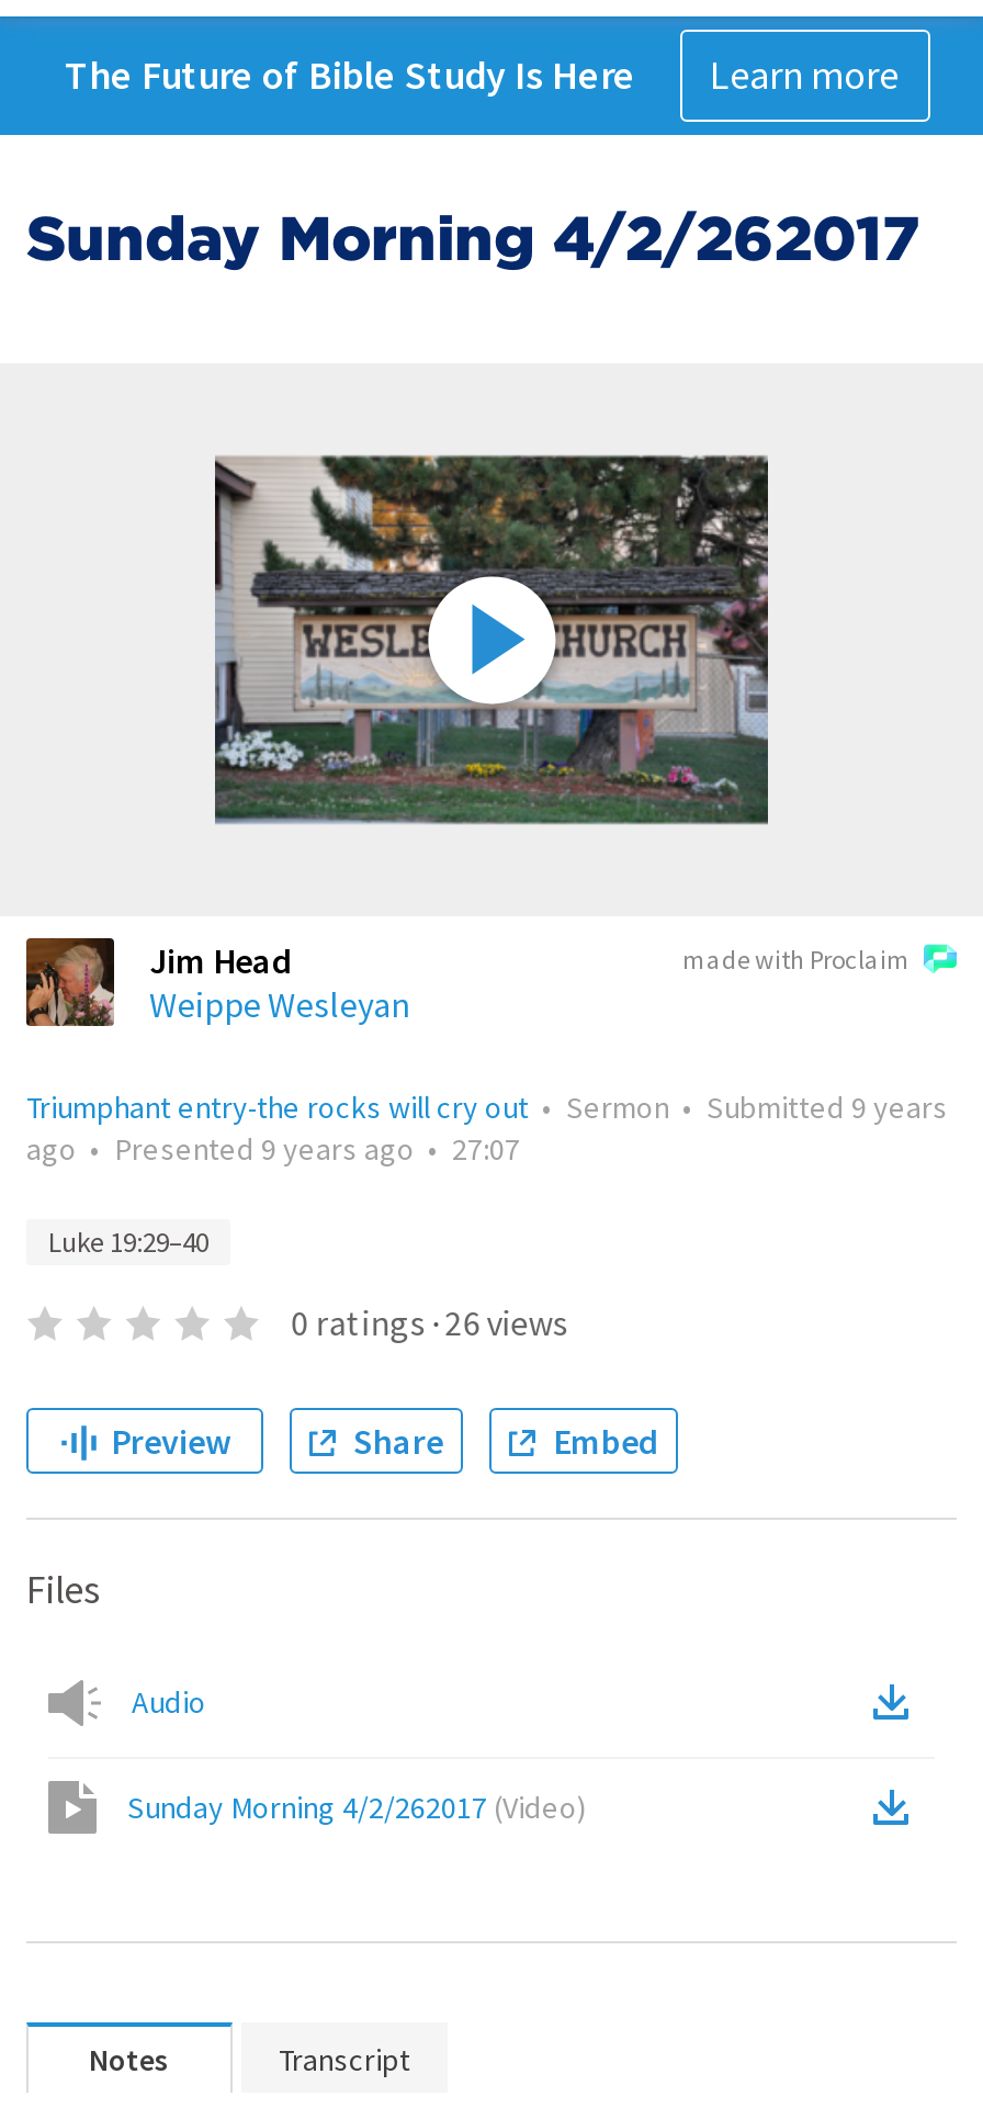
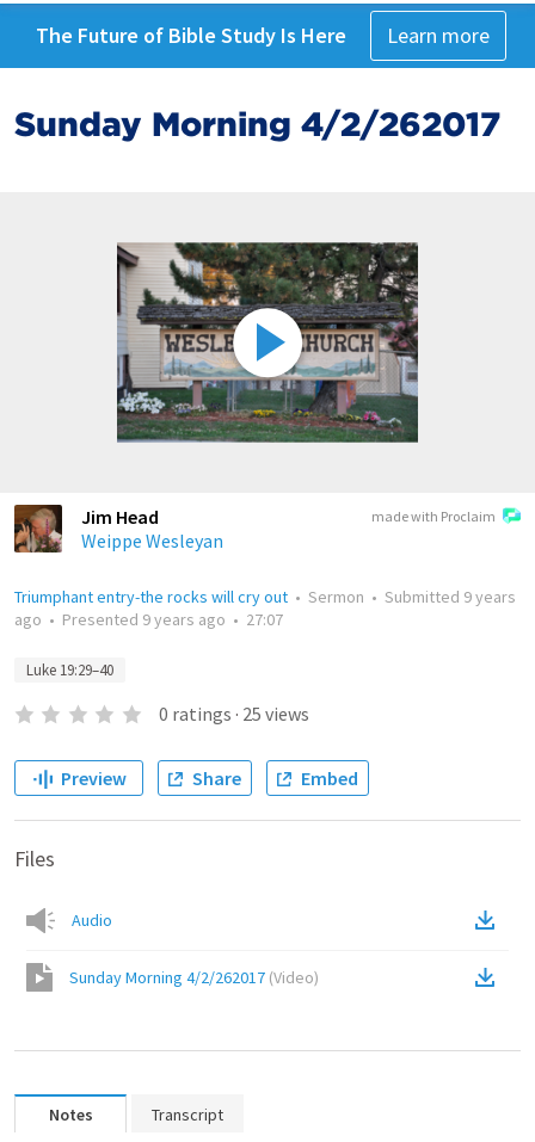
- 0 ratings · 26 views
+ 0 ratings · 25 views
